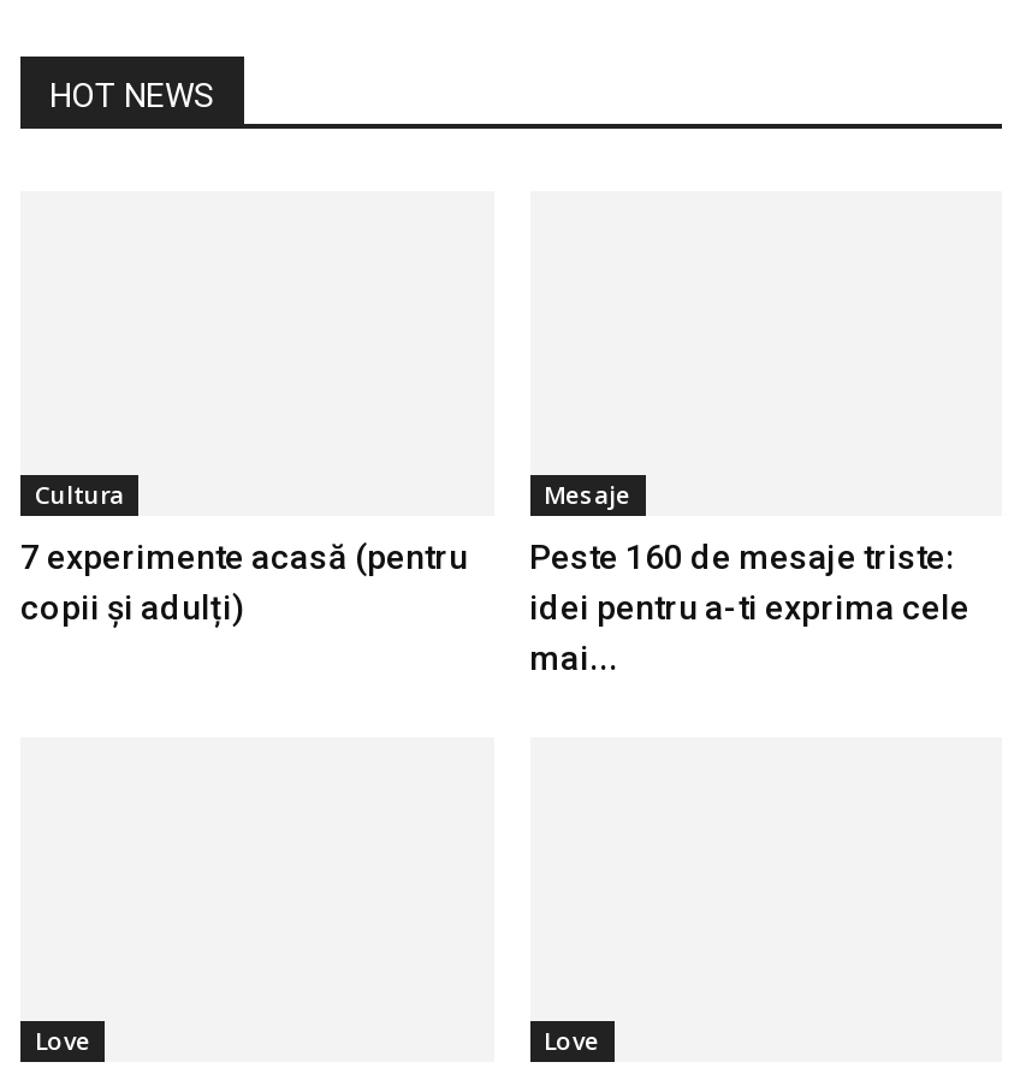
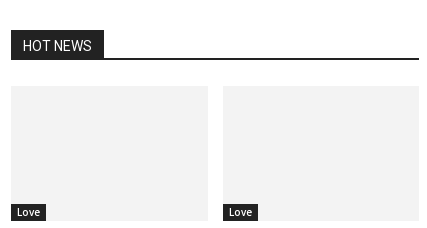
- Cultura
- 7 experimente acasă (pentru
- copii și adulți)

- Mesaje
- Peste 160 de mesaje triste:
- idei pentru a-ti exprima cele
- mai...
